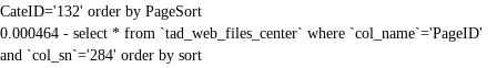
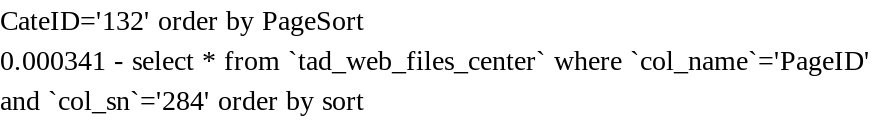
- 0.000464 - select * from `tad_web_files_center` where `col_name`='PageID'
+ 0.000341 - select * from `tad_web_files_center` where `col_name`='PageID'
